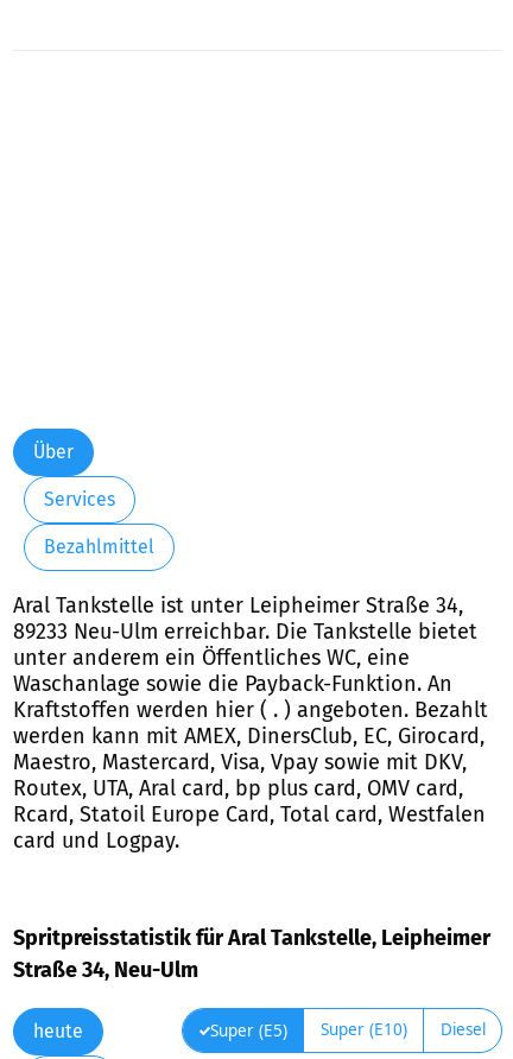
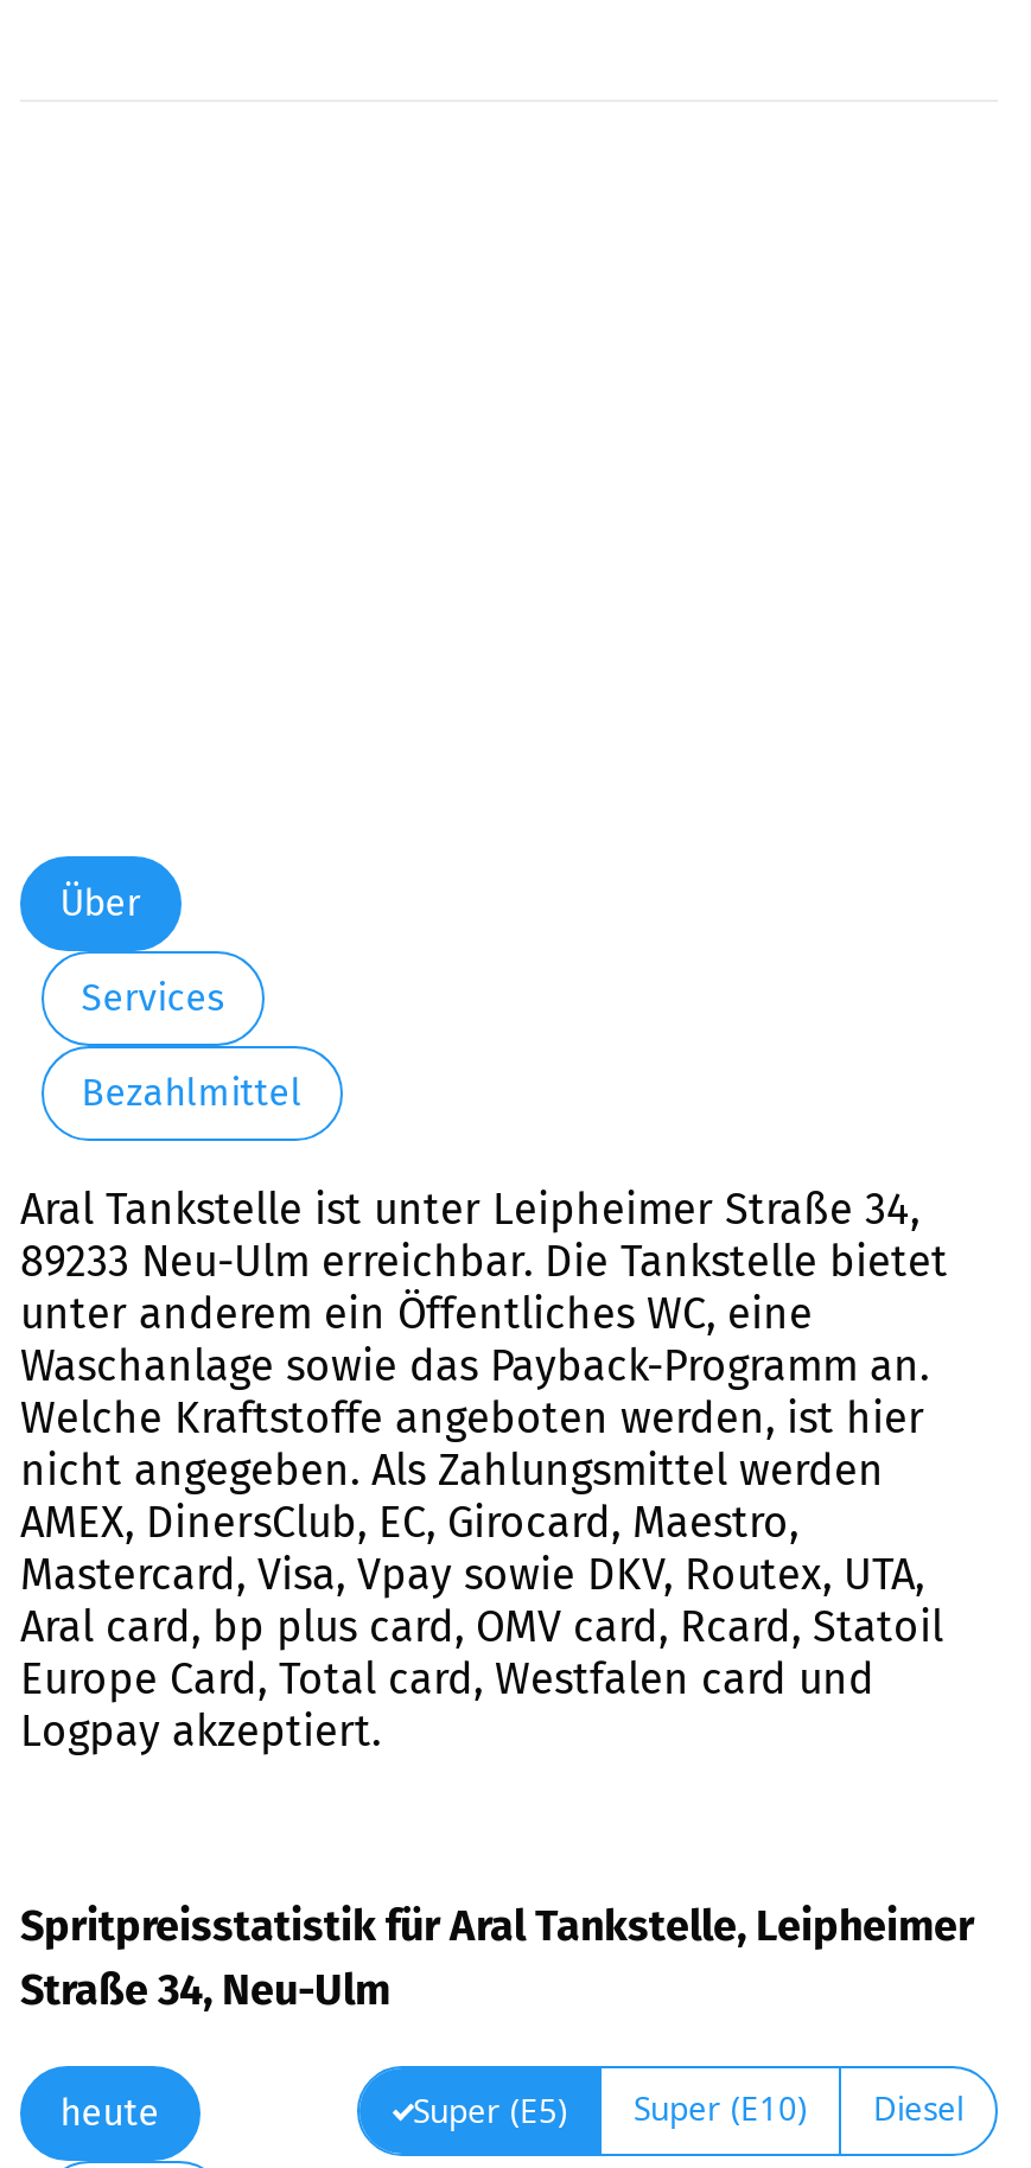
- Waschanlage sowie die Payback-Funktion. An
- Kraftstoffen werden hier ( . ) angeboten. Bezahlt
- werden kann mit AMEX, DinersClub, EC, Girocard,
- Maestro, Mastercard, Visa, Vpay sowie mit DKV,
- Routex, UTA, Aral card, bp plus card, OMV card,
- Rcard, Statoil Europe Card, Total card, Westfalen
- card und Logpay.
+ Waschanlage sowie das Payback-Programm an.
+ Welche Kraftstoffe angeboten werden, ist hier
+ nicht angegeben. Als Zahlungsmittel werden
+ AMEX, DinersClub, EC, Girocard, Maestro,
+ Mastercard, Visa, Vpay sowie DKV, Routex, UTA,
+ Aral card, bp plus card, OMV card, Rcard, Statoil
+ Europe Card, Total card, Westfalen card und
+ Logpay akzeptiert.
